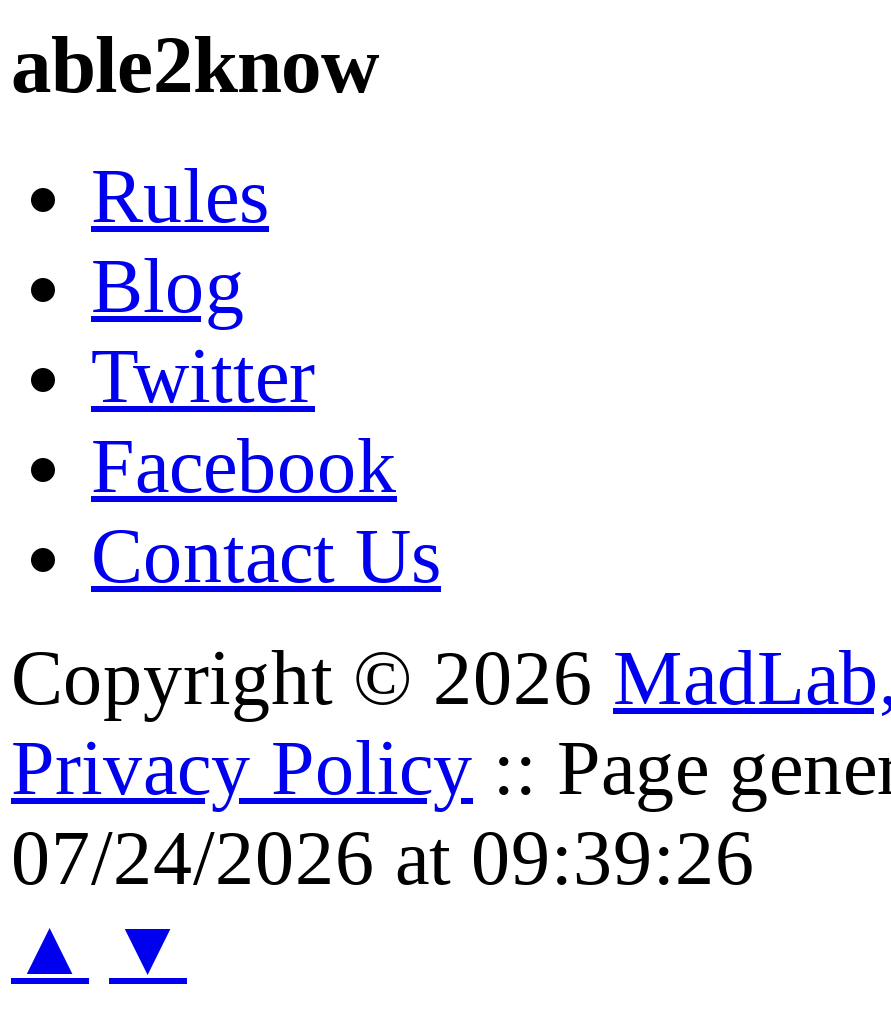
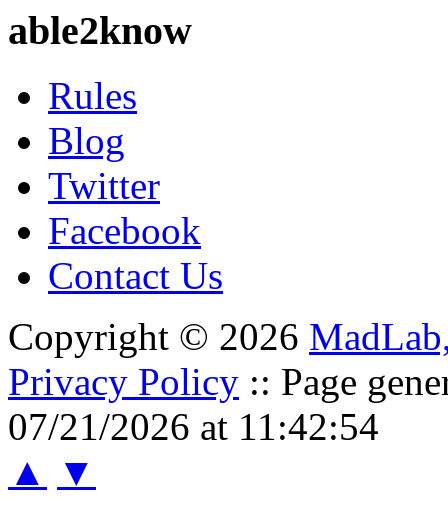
- 07/24/2026 at 09:39:26
+ 07/21/2026 at 11:42:54
